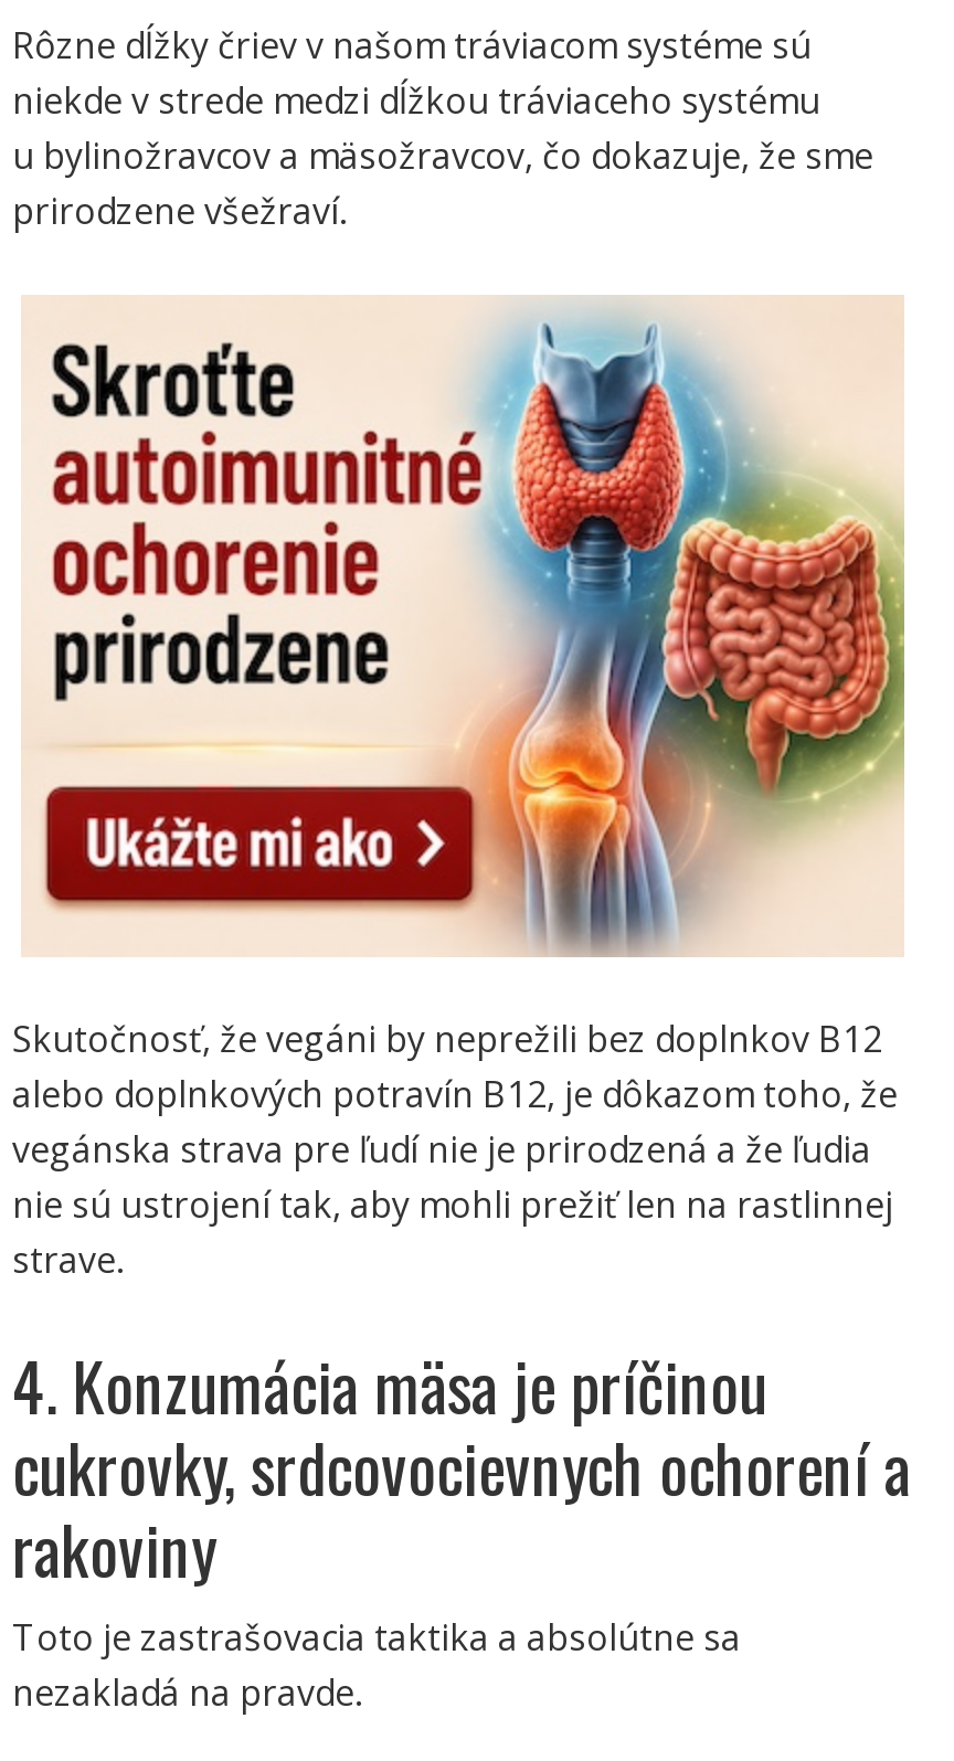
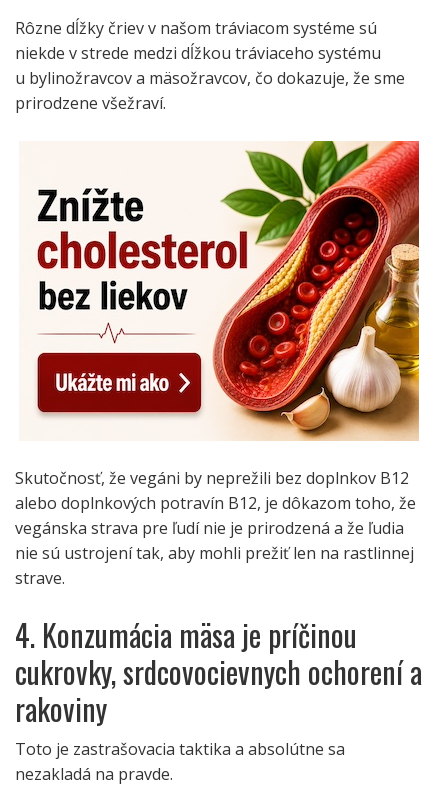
- [image]
+ [image]
